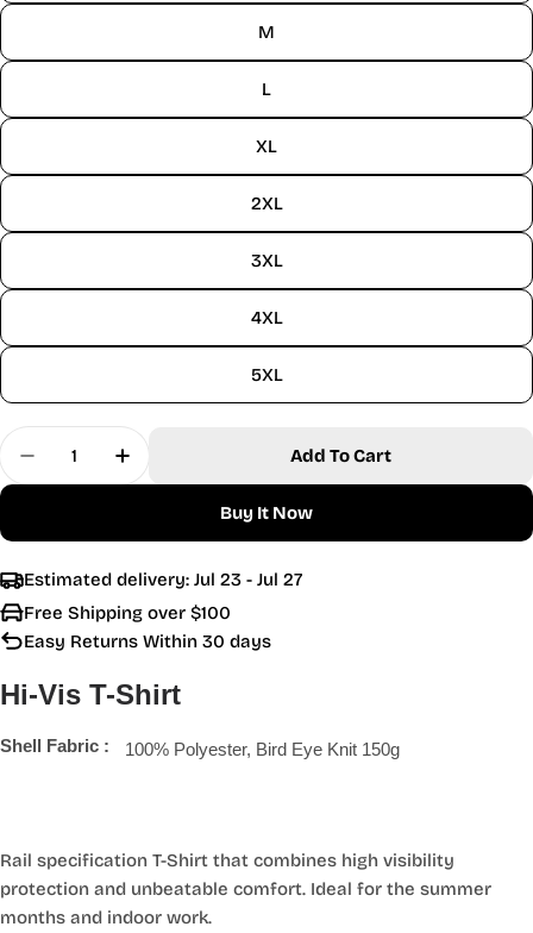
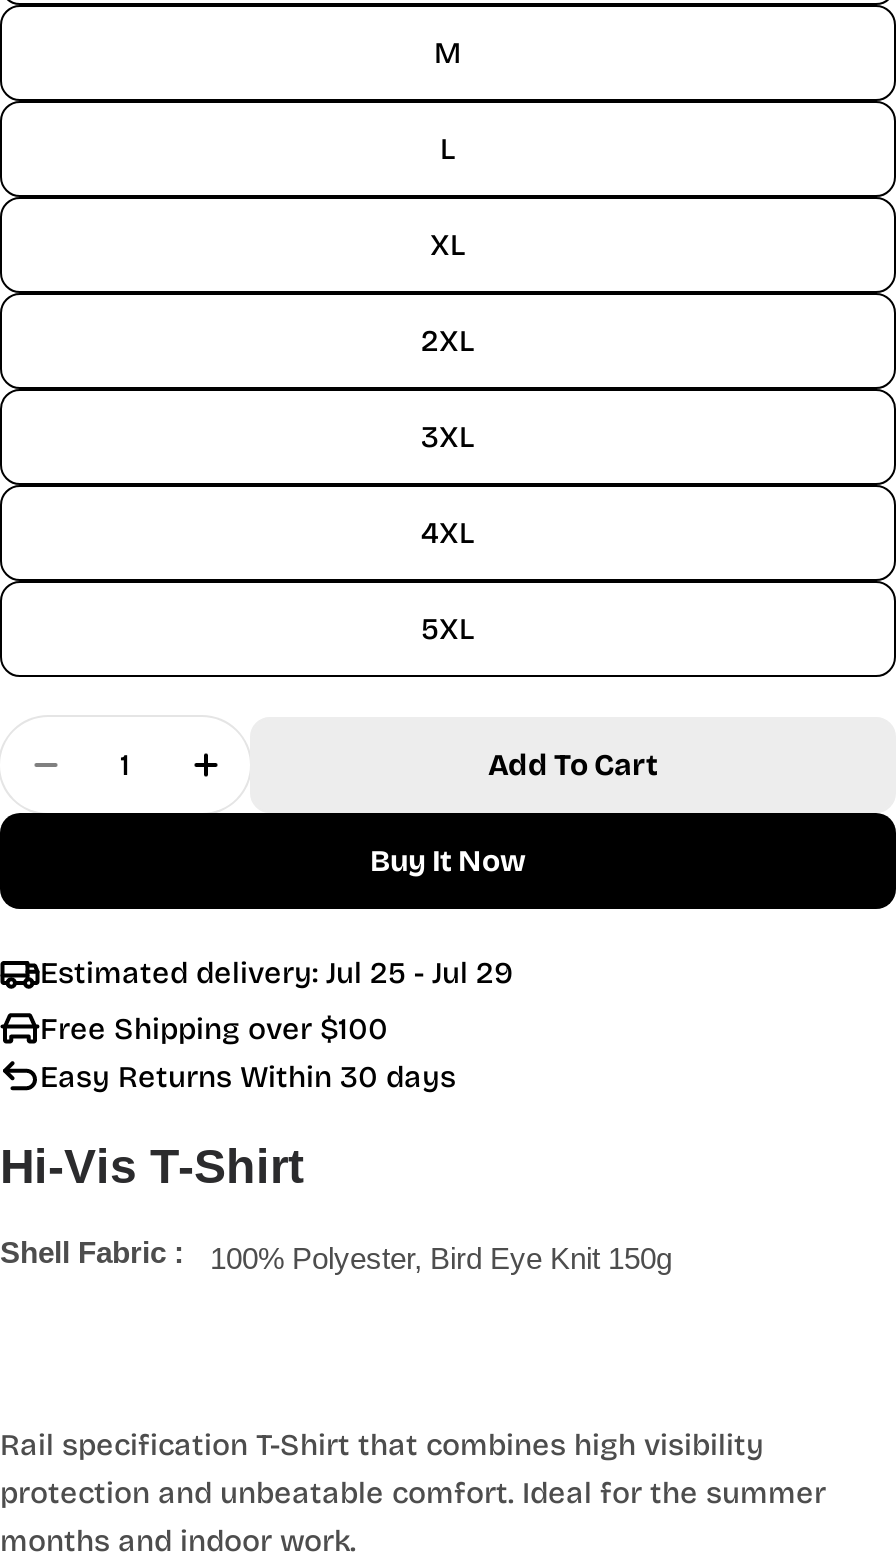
- Estimated delivery: Jul 23 - Jul 27
+ Estimated delivery: Jul 25 - Jul 29
